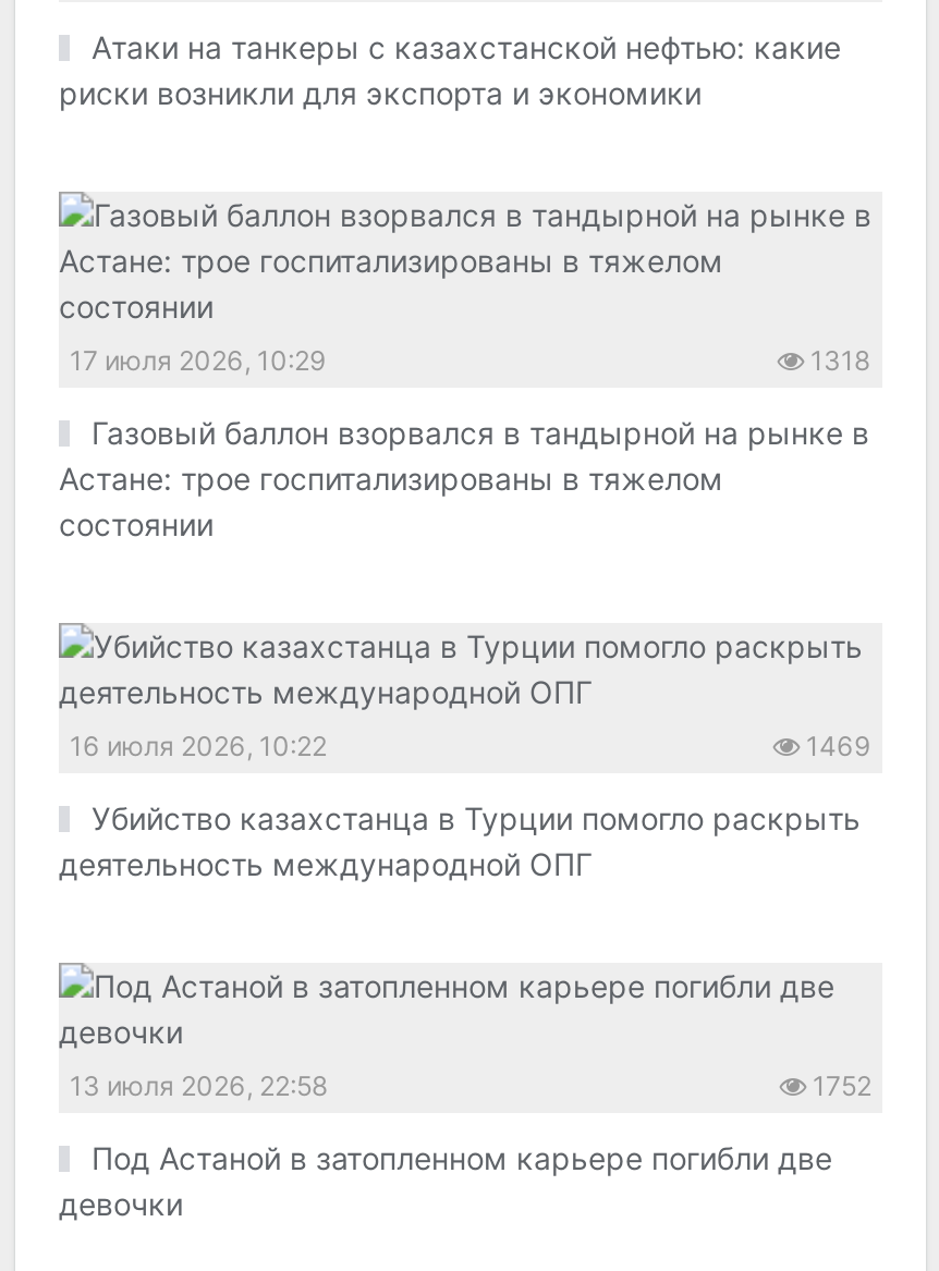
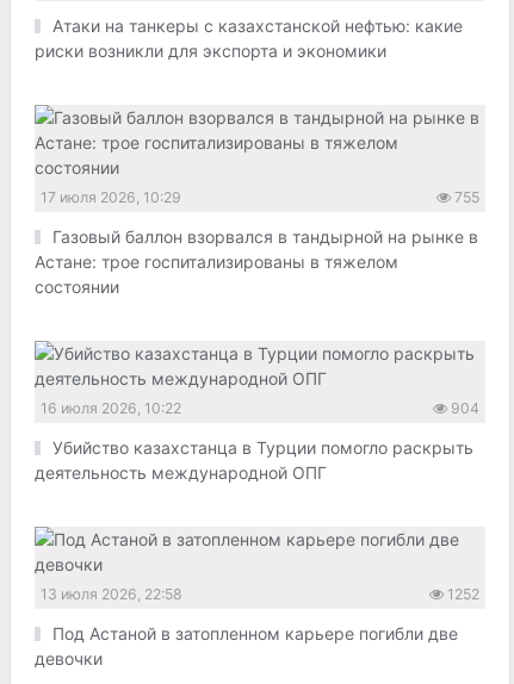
- 1318
+ 755

- 1469
+ 904

- 1752
+ 1252
